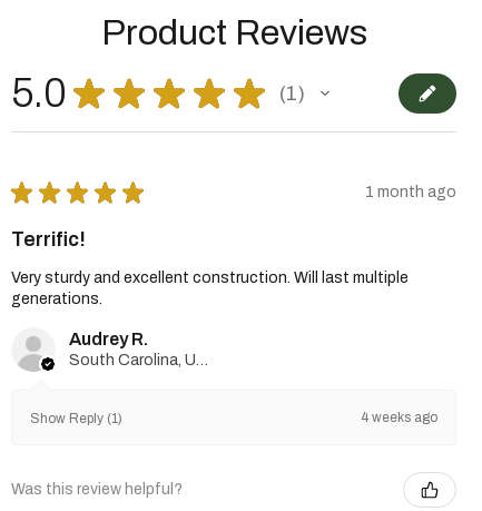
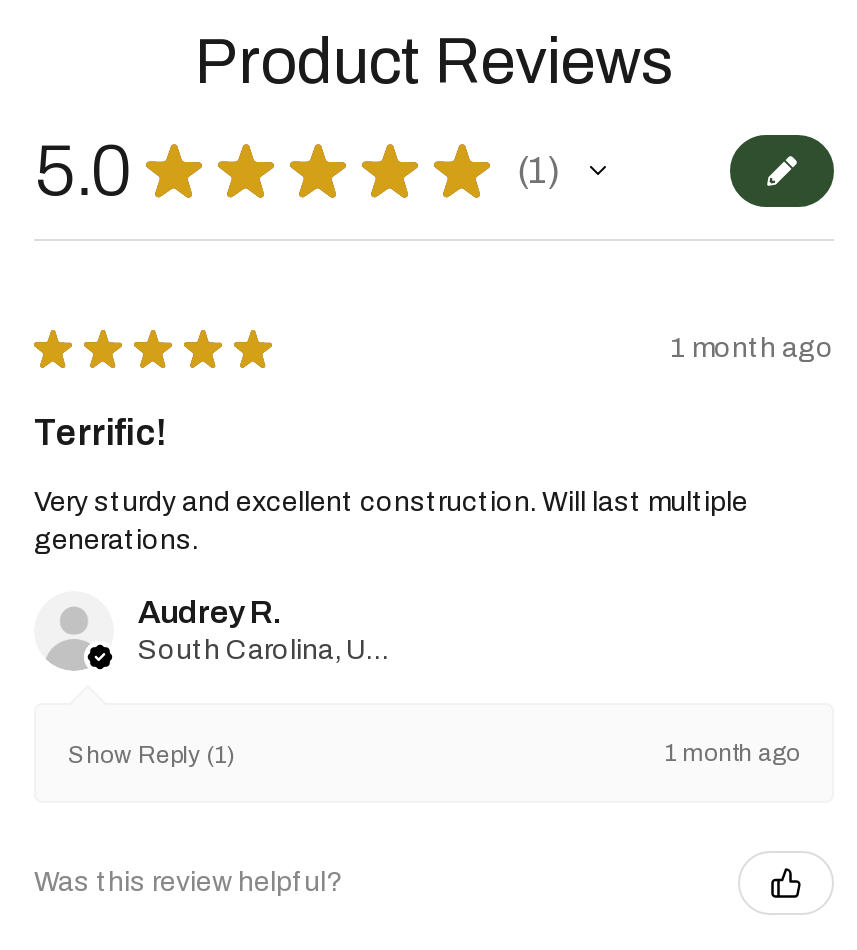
- 4 weeks ago
+ 1 month ago
